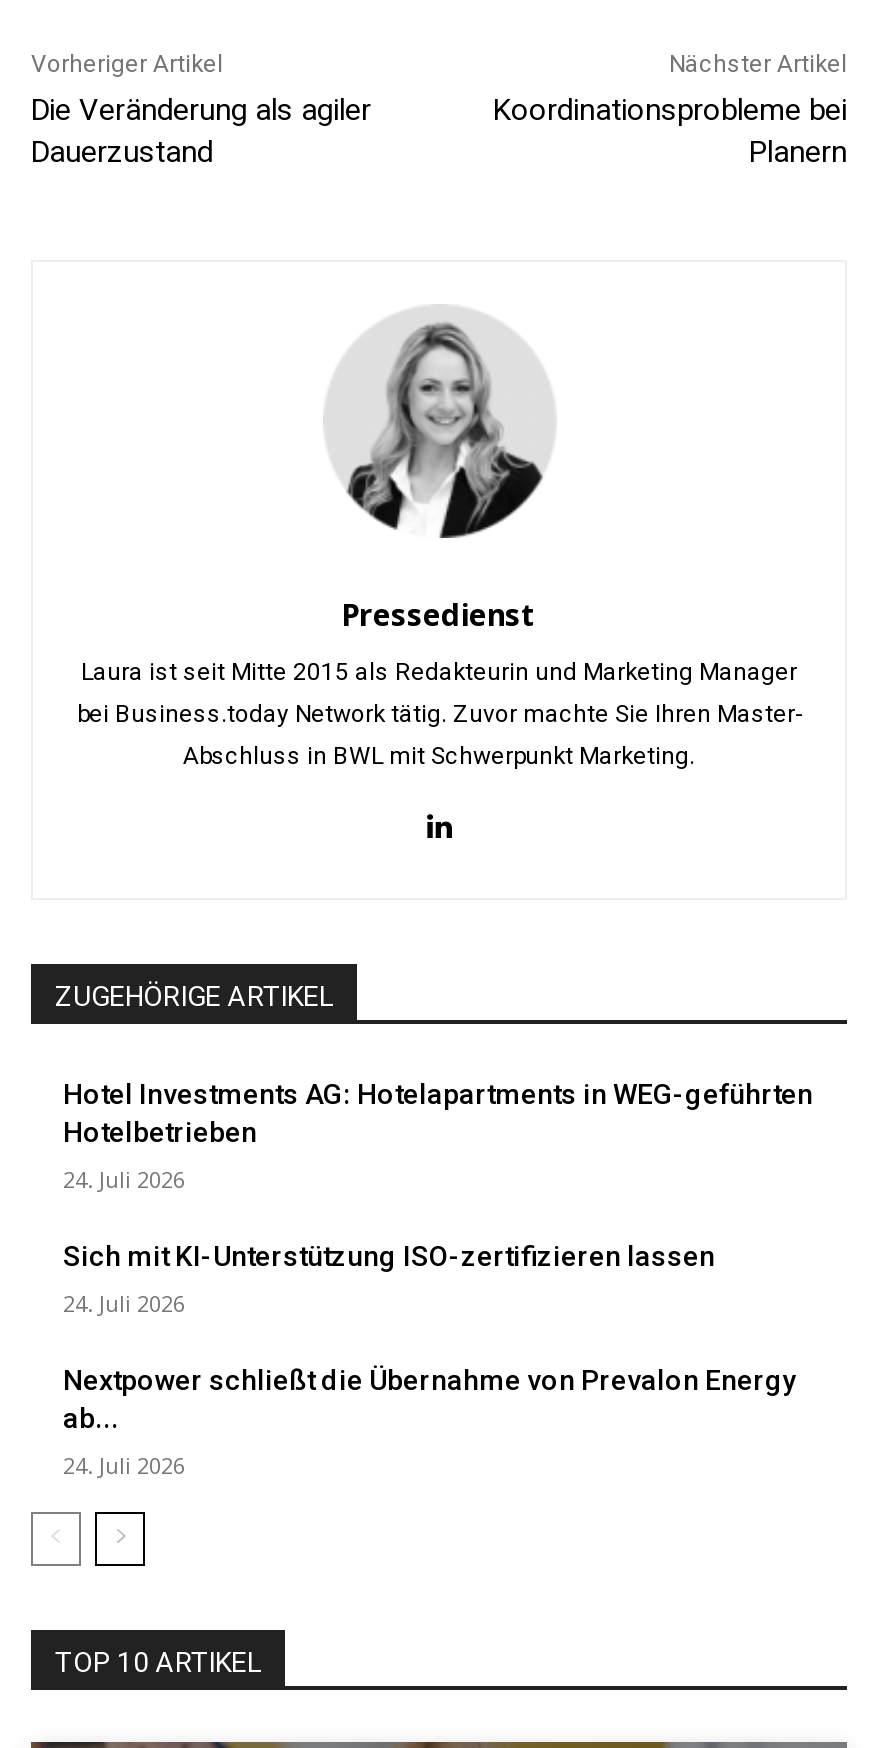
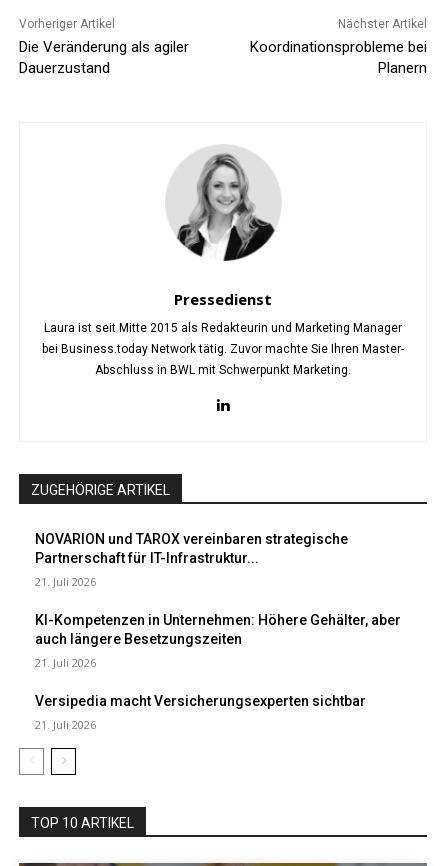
- Hotel Investments AG: Hotelapartments in WEG-geführten
- Hotelbetrieben
+ NOVARION und TAROX vereinbaren strategische
+ Partnerschaft für IT-Infrastruktur...

- 24. Juli 2026
+ 21. Juli 2026

- Sich mit KI-Unterstützung ISO-zertifizieren lassen
+ KI-Kompetenzen in Unternehmen: Höhere Gehälter, aber
+ auch längere Besetzungszeiten

- 24. Juli 2026
+ 21. Juli 2026

- Nextpower schließt die Übernahme von Prevalon Energy
- ab...
+ Versipedia macht Versicherungsexperten sichtbar

- 24. Juli 2026
+ 21. Juli 2026
